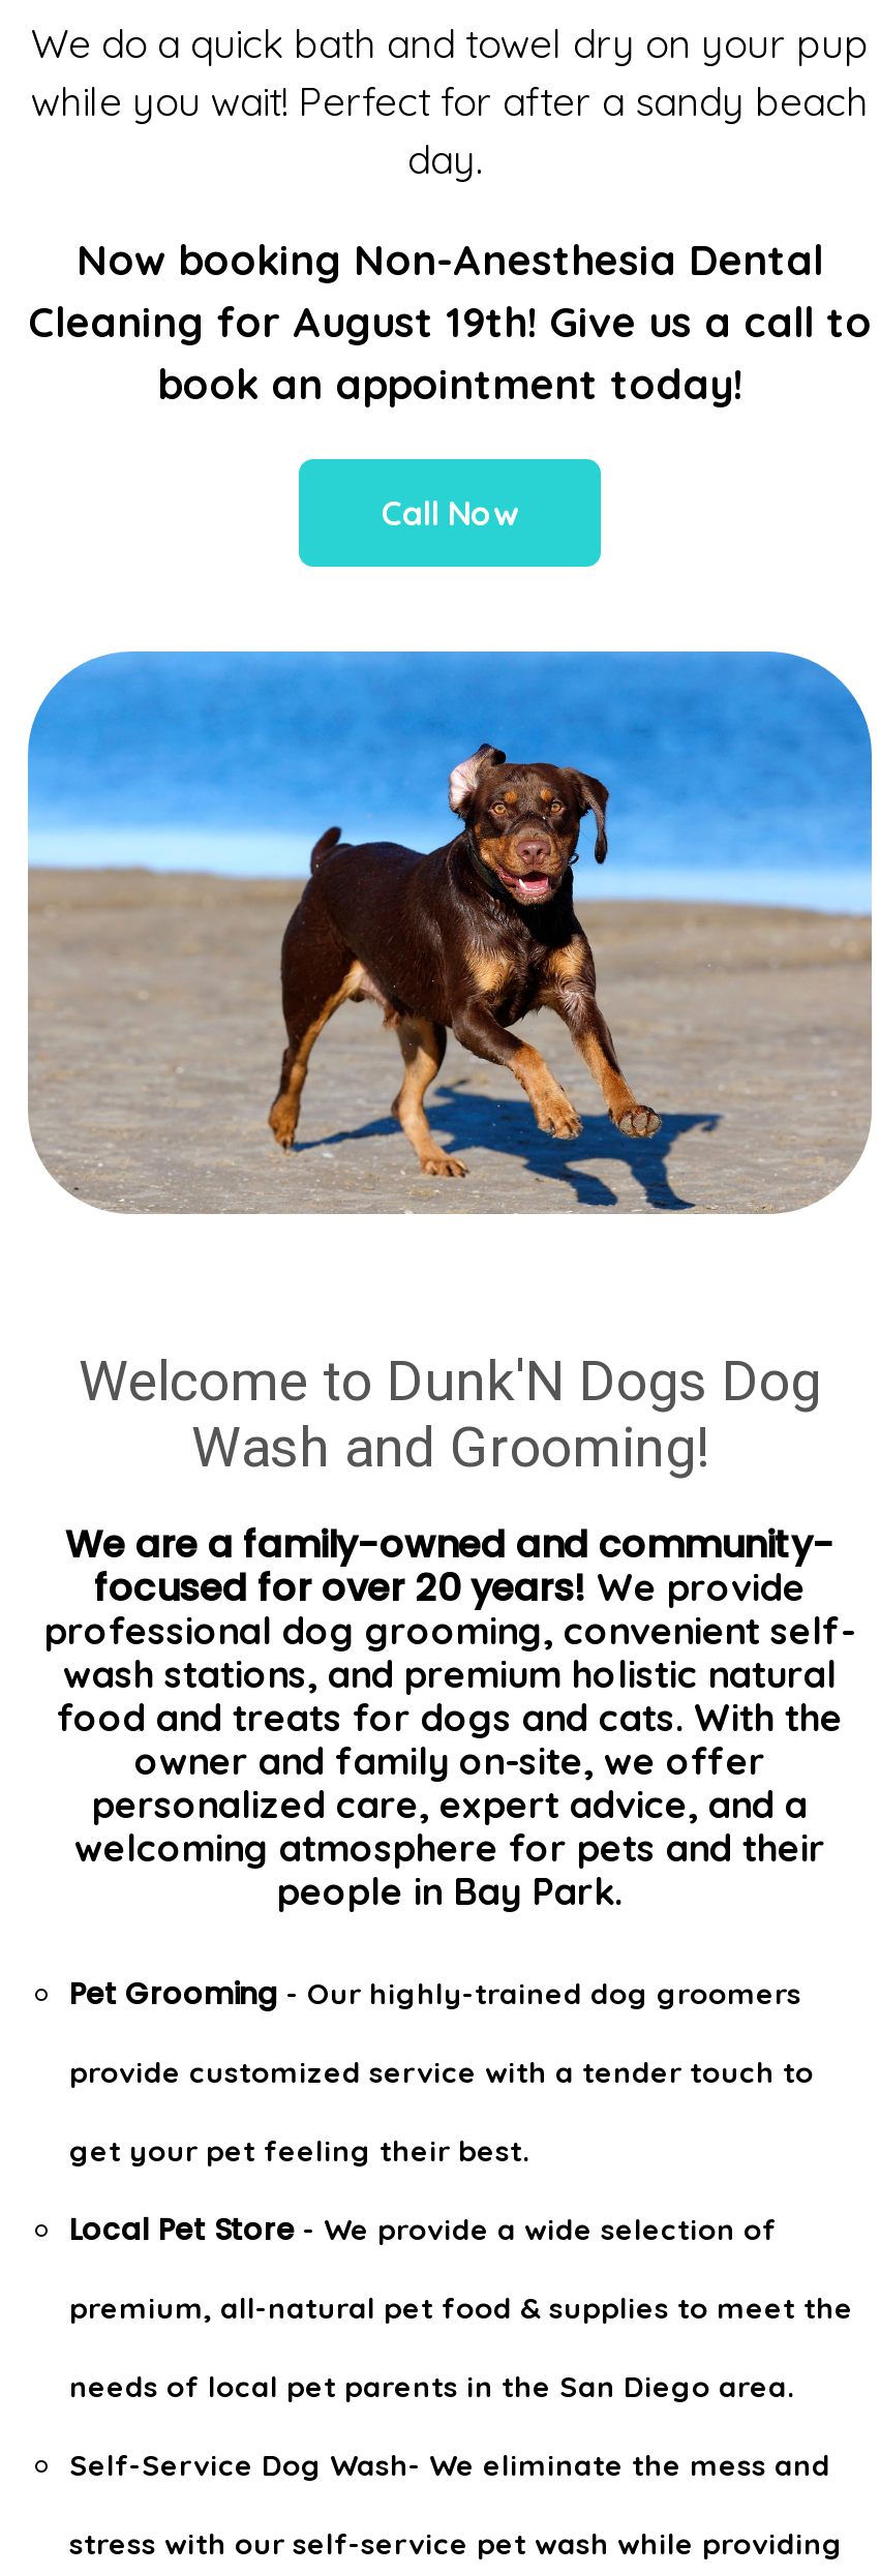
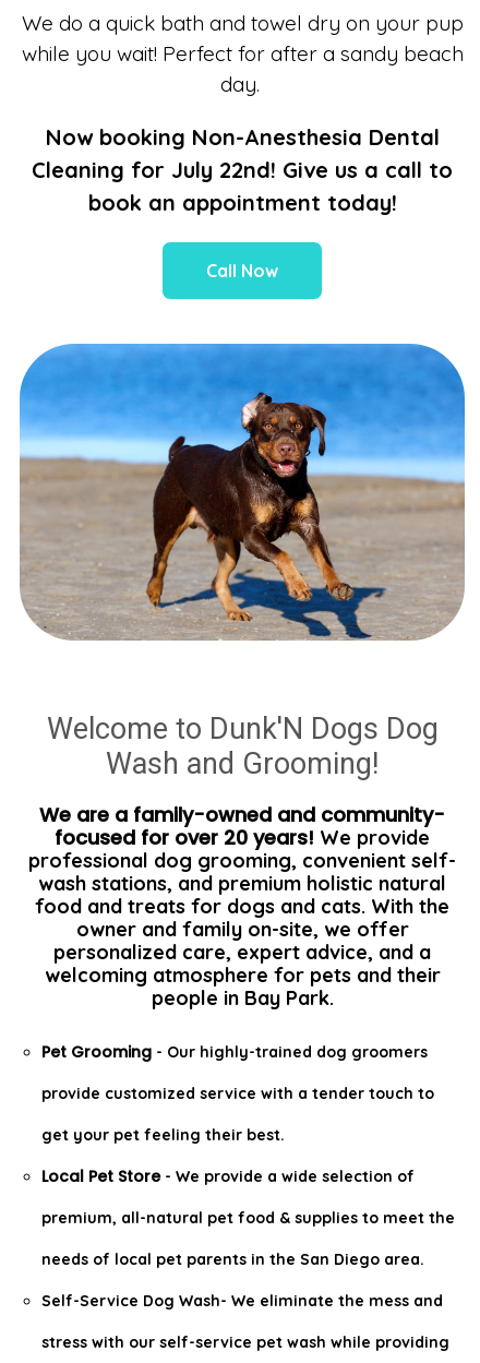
- Cleaning for August 19th! Give us a call to
+ Cleaning for July 22nd! Give us a call to
